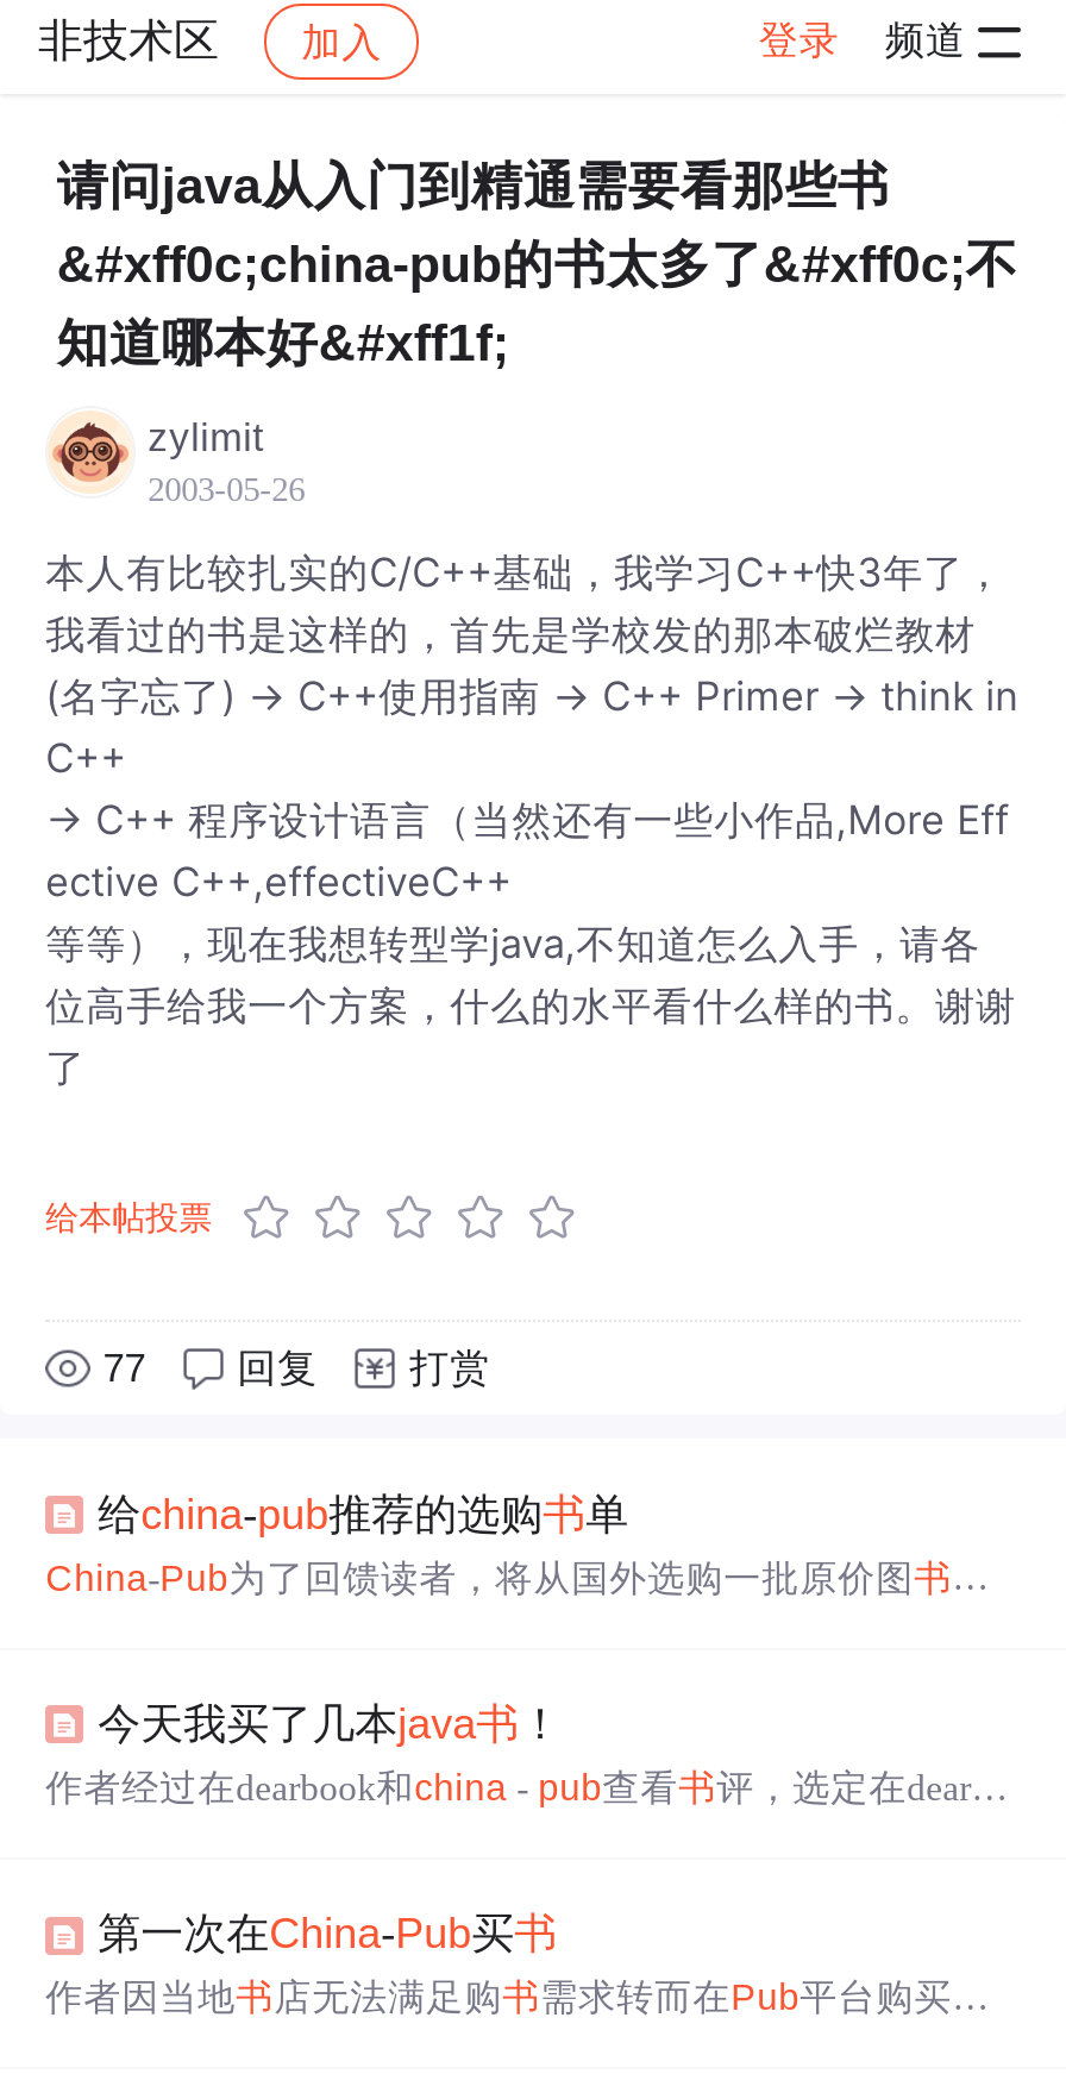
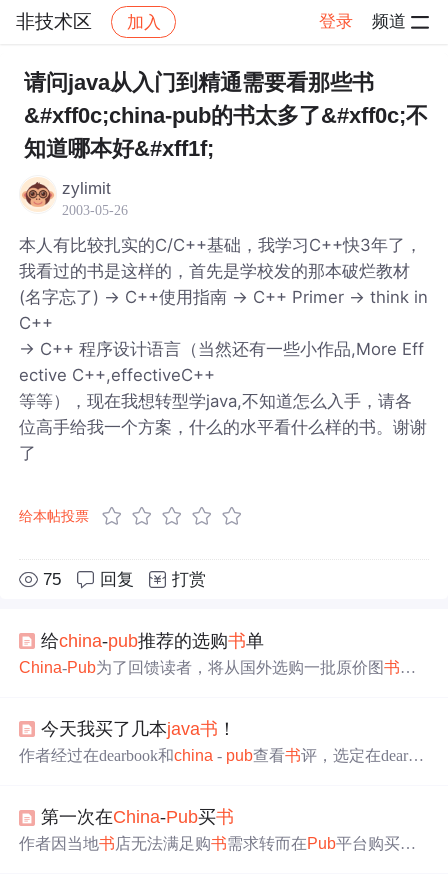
- 77
+ 75
